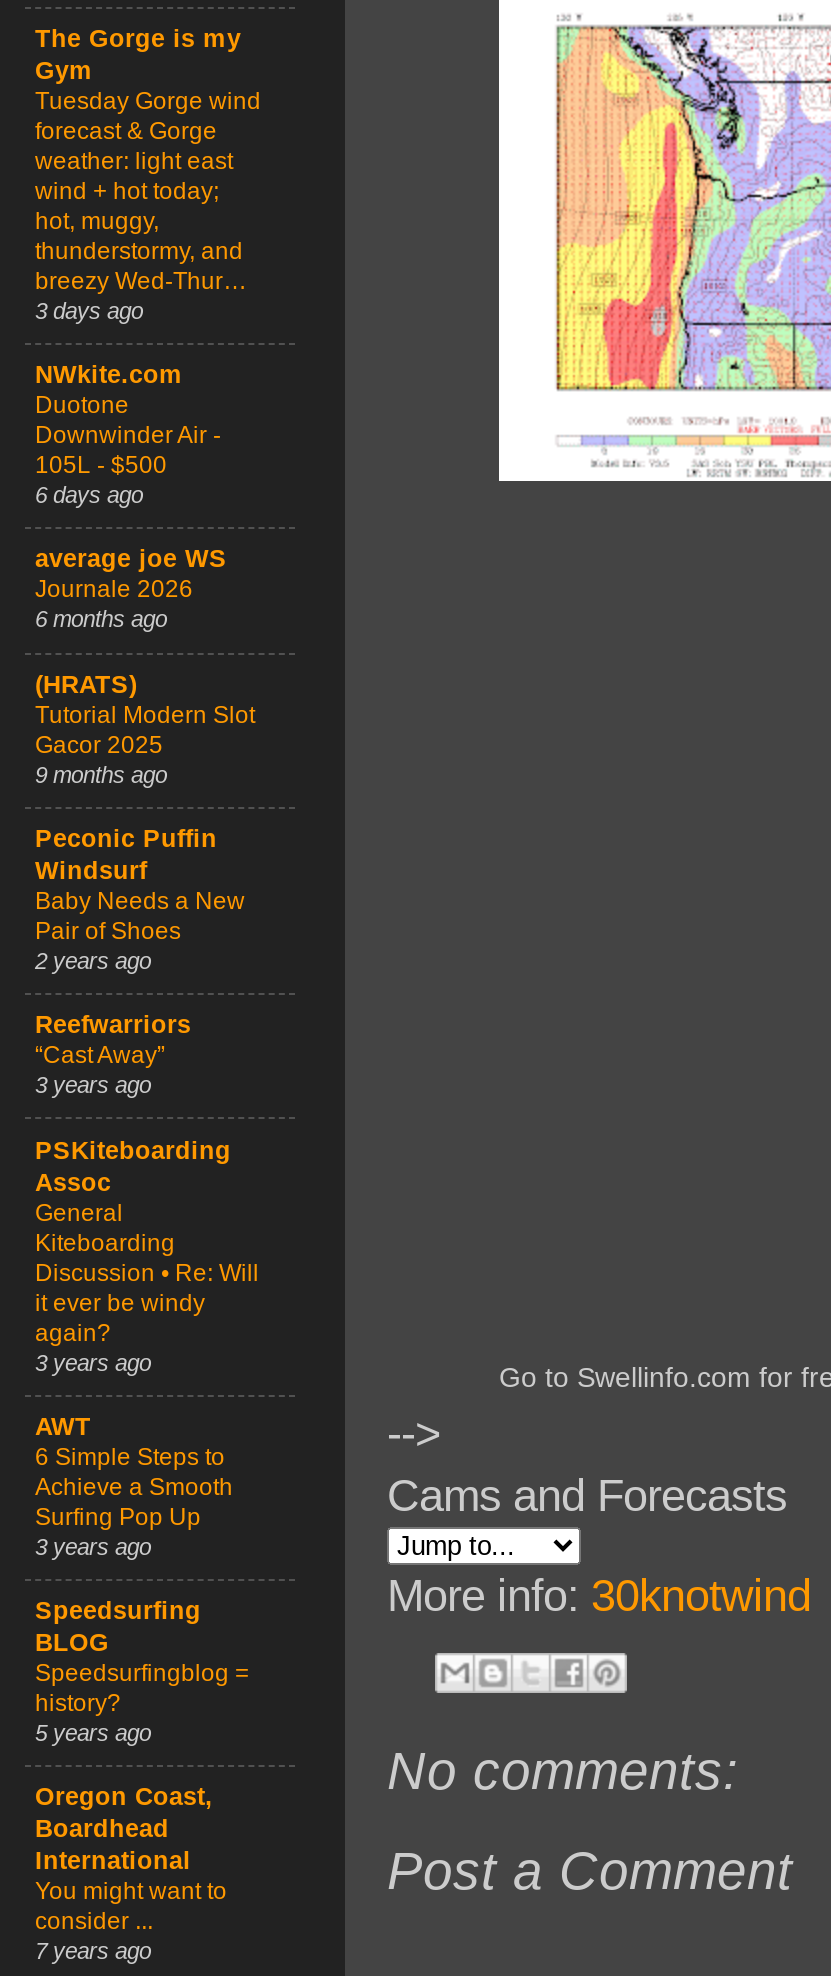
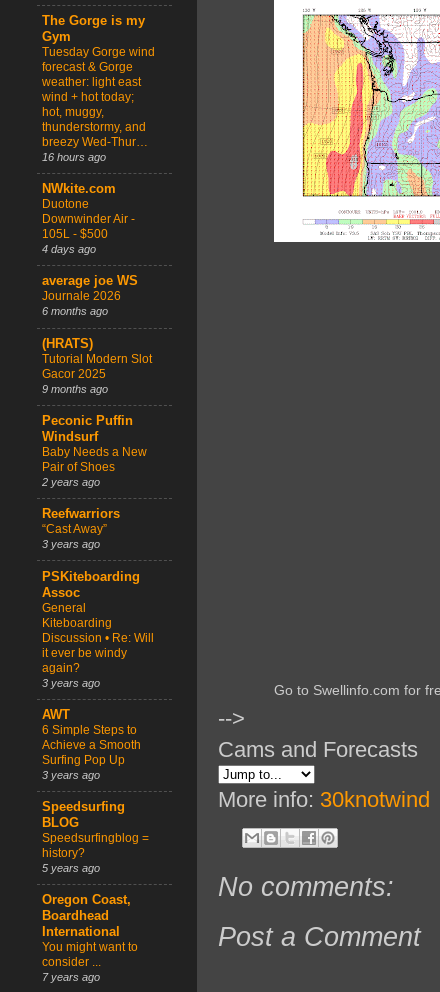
- 3 days ago
+ 16 hours ago

- 6 days ago
+ 4 days ago
